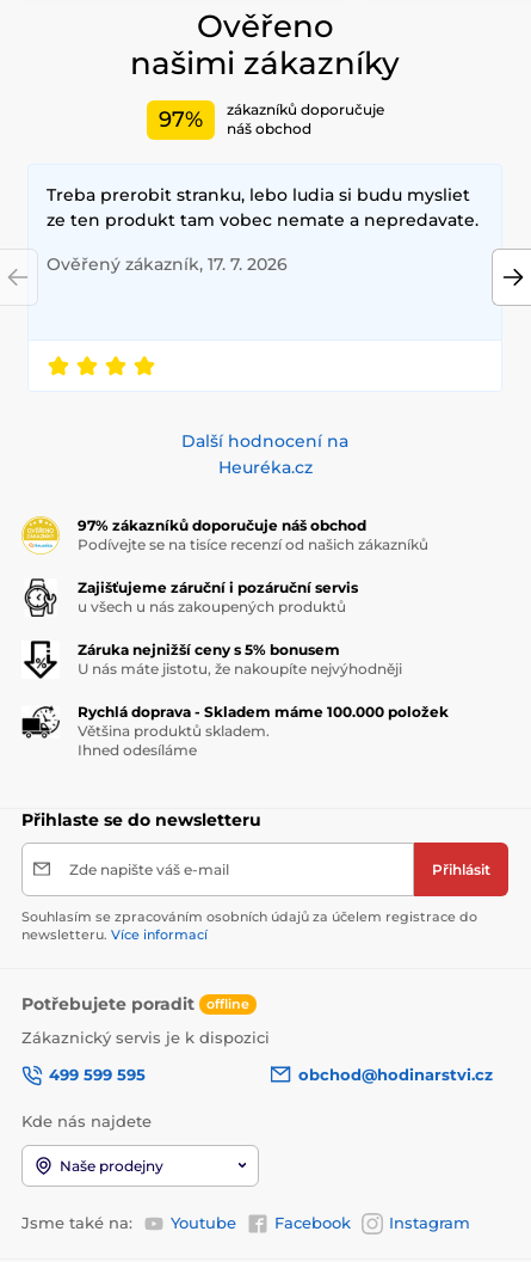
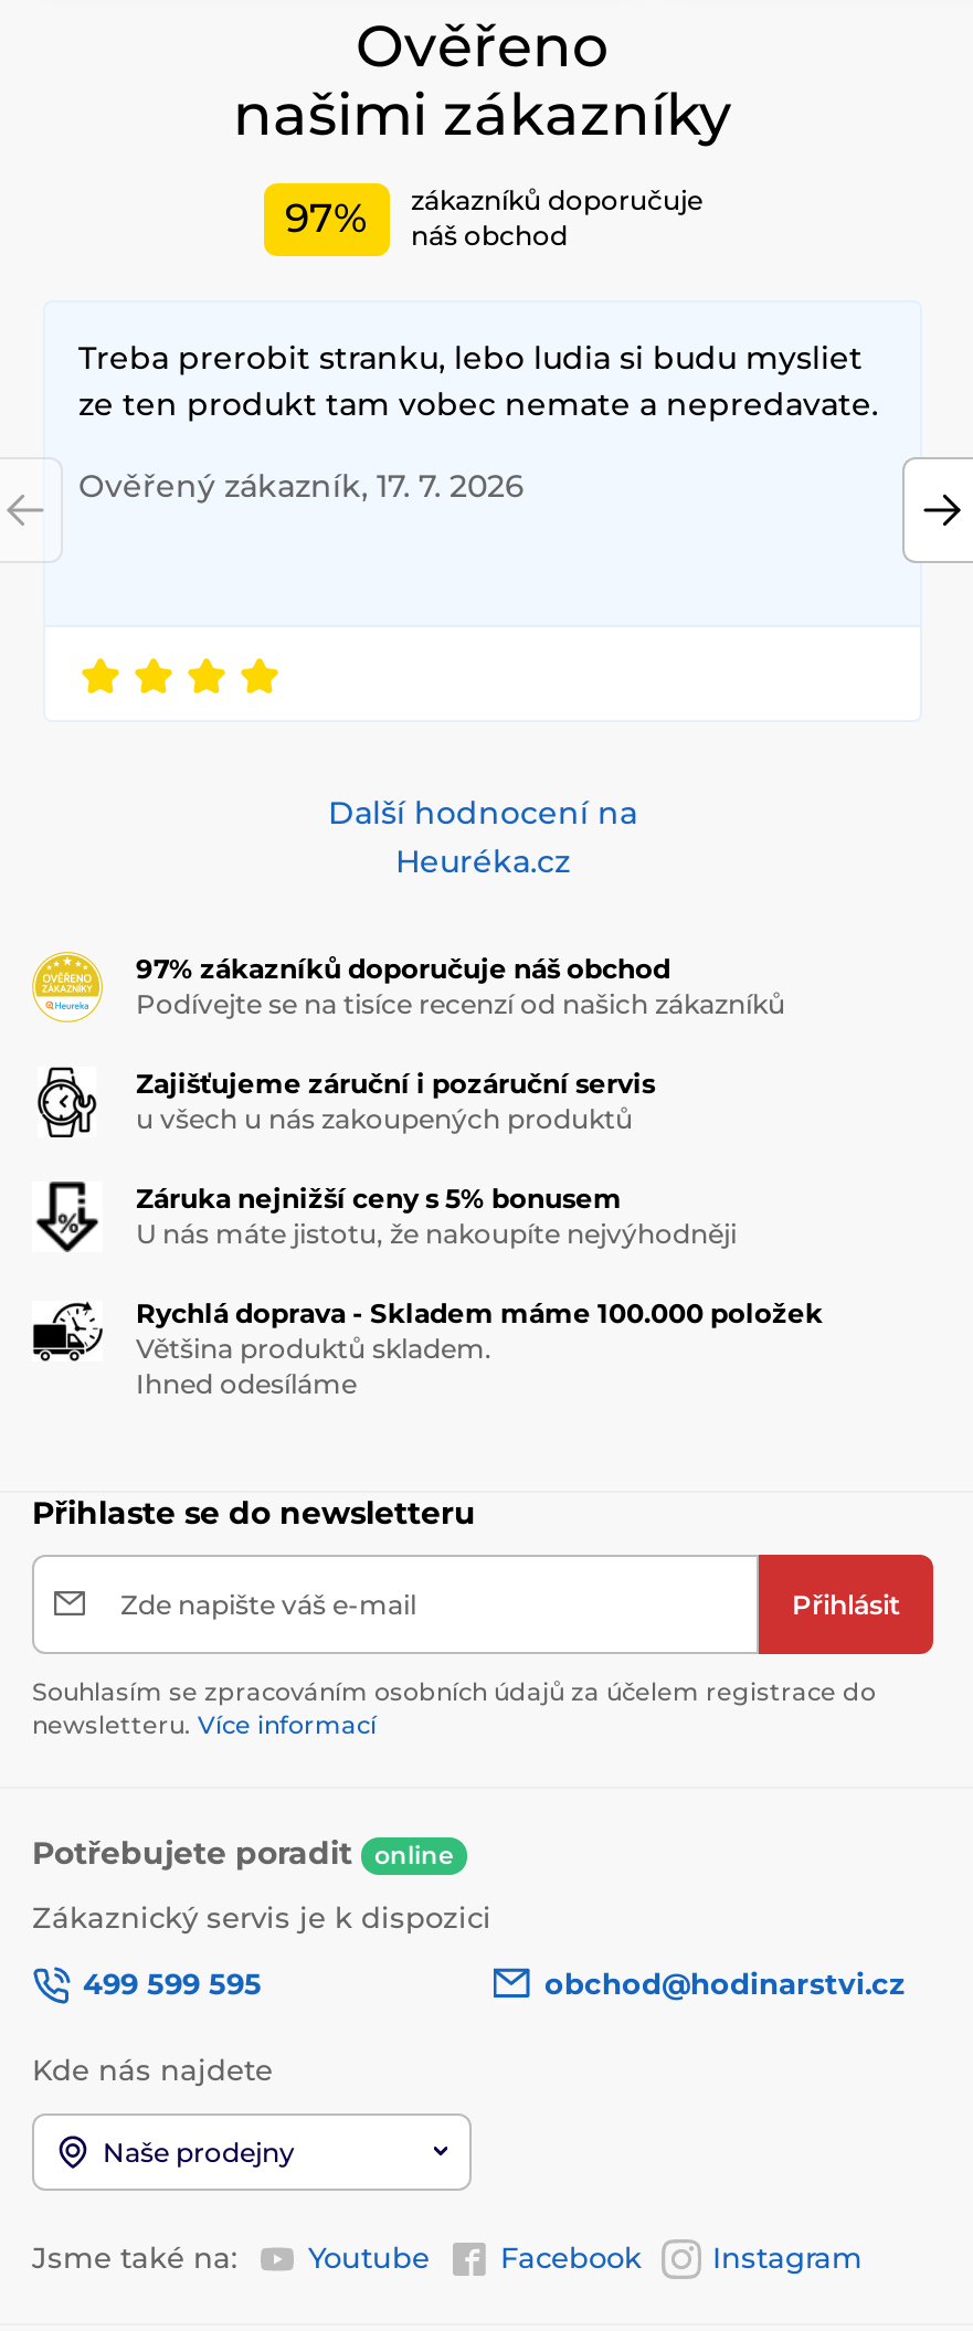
- Potřebujete poradit offline
+ Potřebujete poradit online
